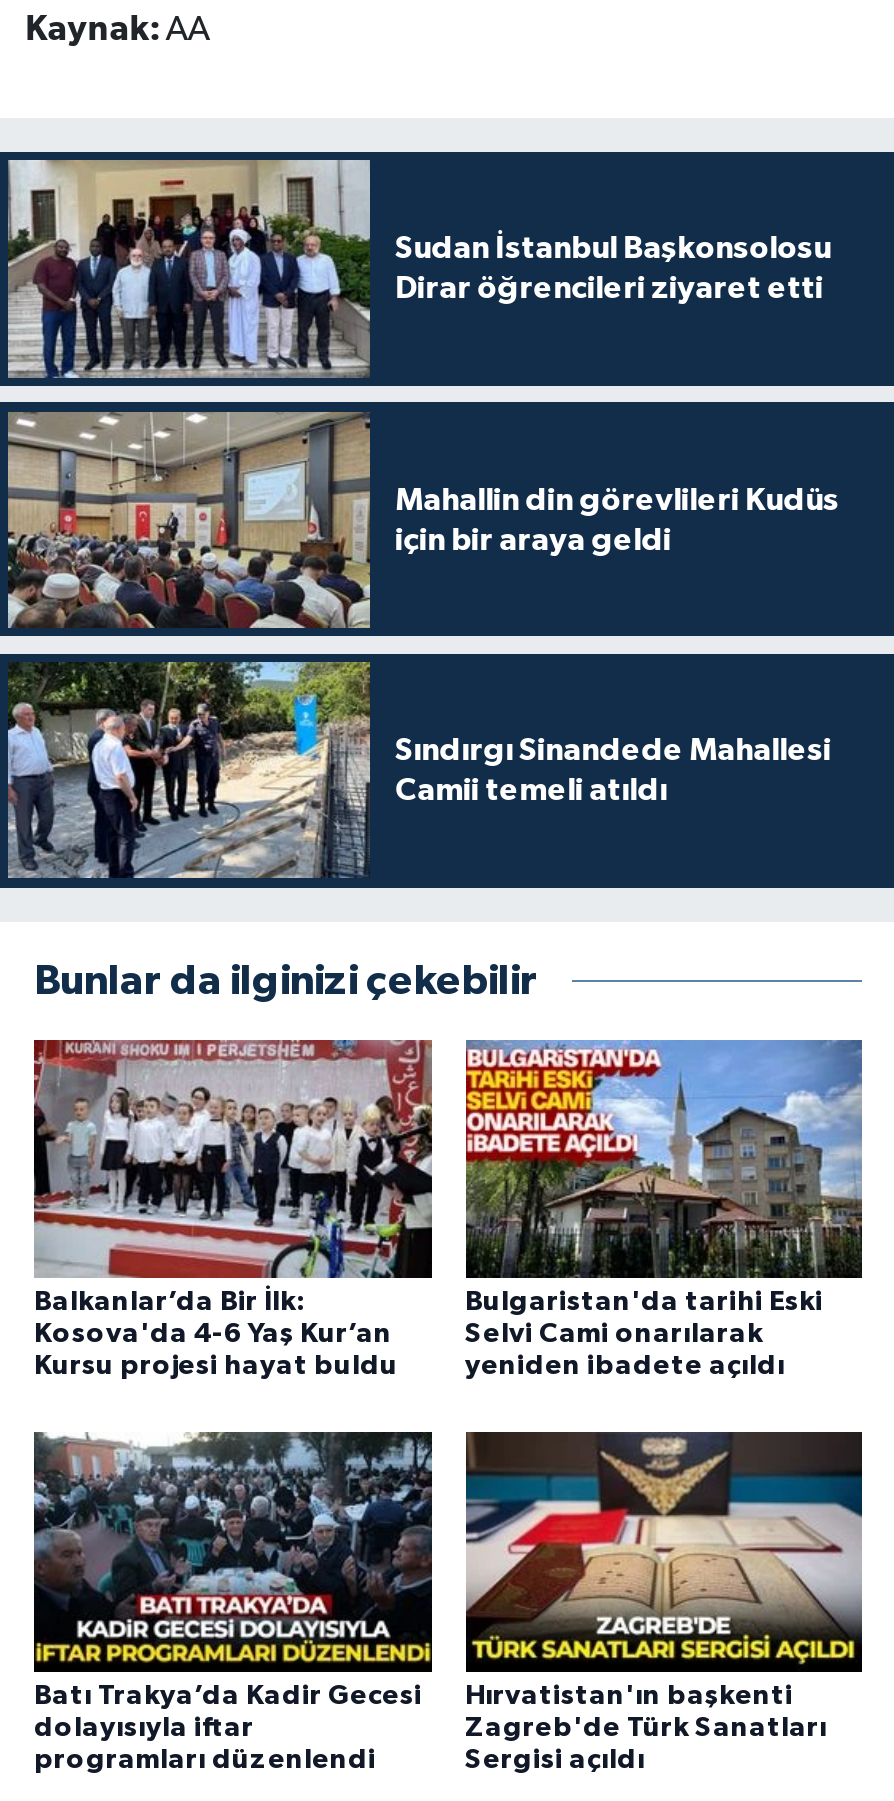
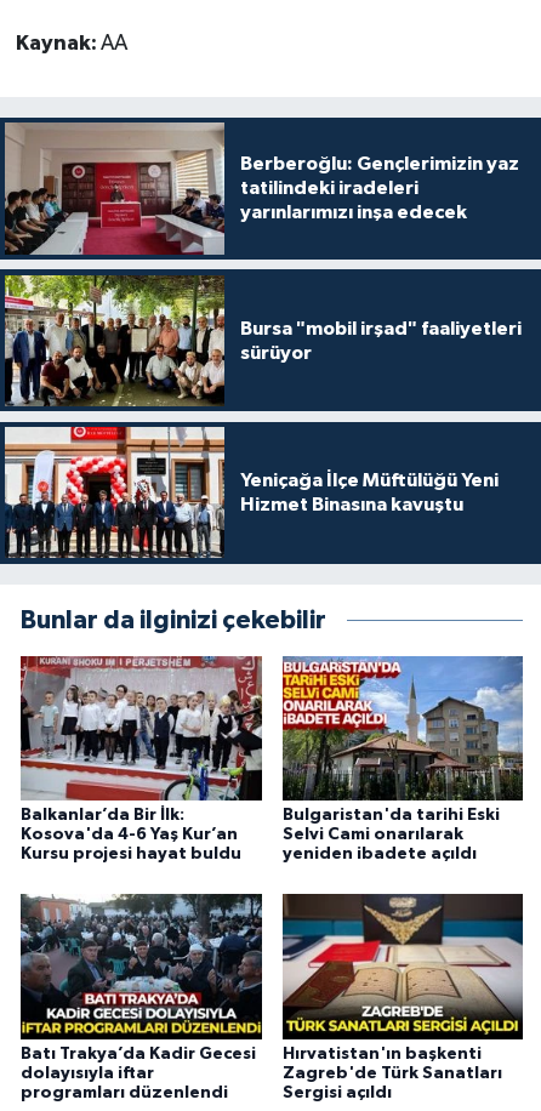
- [image]
- Sudan İstanbul Başkonsolosu
- Dirar öğrencileri ziyaret etti
+ [image]
+ Berberoğlu: Gençlerimizin yaz
+ tatilindeki iradeleri
+ yarınlarımızı inşa edecek

- [image]
- Mahallin din görevlileri Kudüs
- için bir araya geldi
+ [image]
+ Bursa "mobil irşad" faaliyetleri
+ sürüyor

- [image]
- Sındırgı Sinandede Mahallesi
- Camii temeli atıldı
+ [image]
+ Yeniçağa İlçe Müftülüğü Yeni
+ Hizmet Binasına kavuştu
